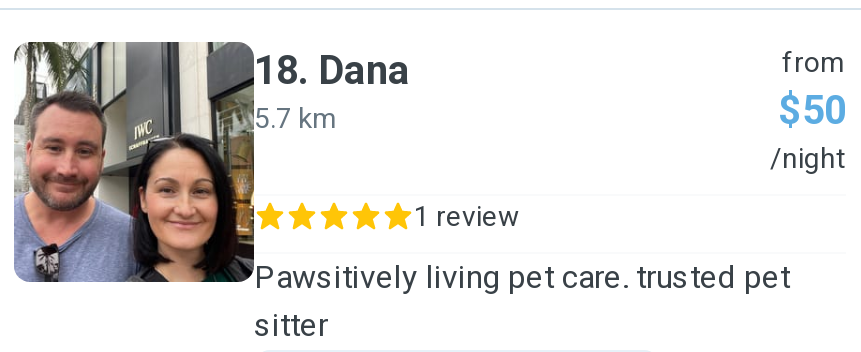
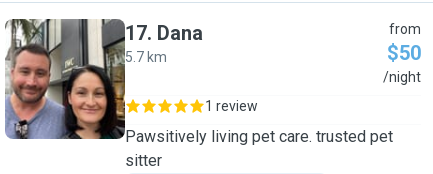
- 18. Dana
+ 17. Dana
